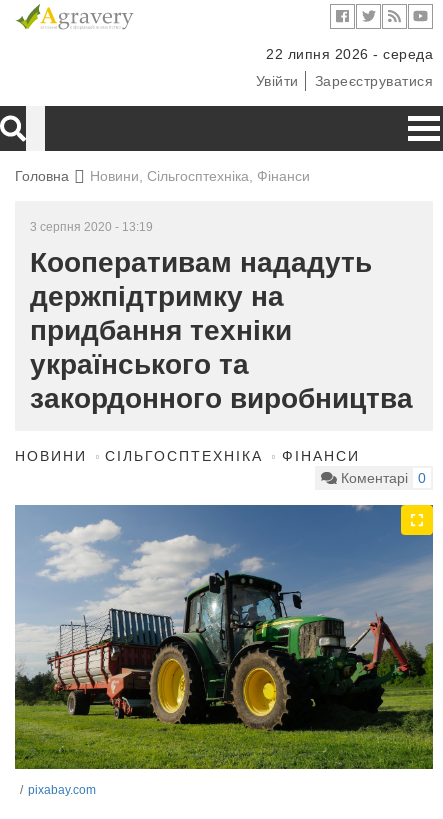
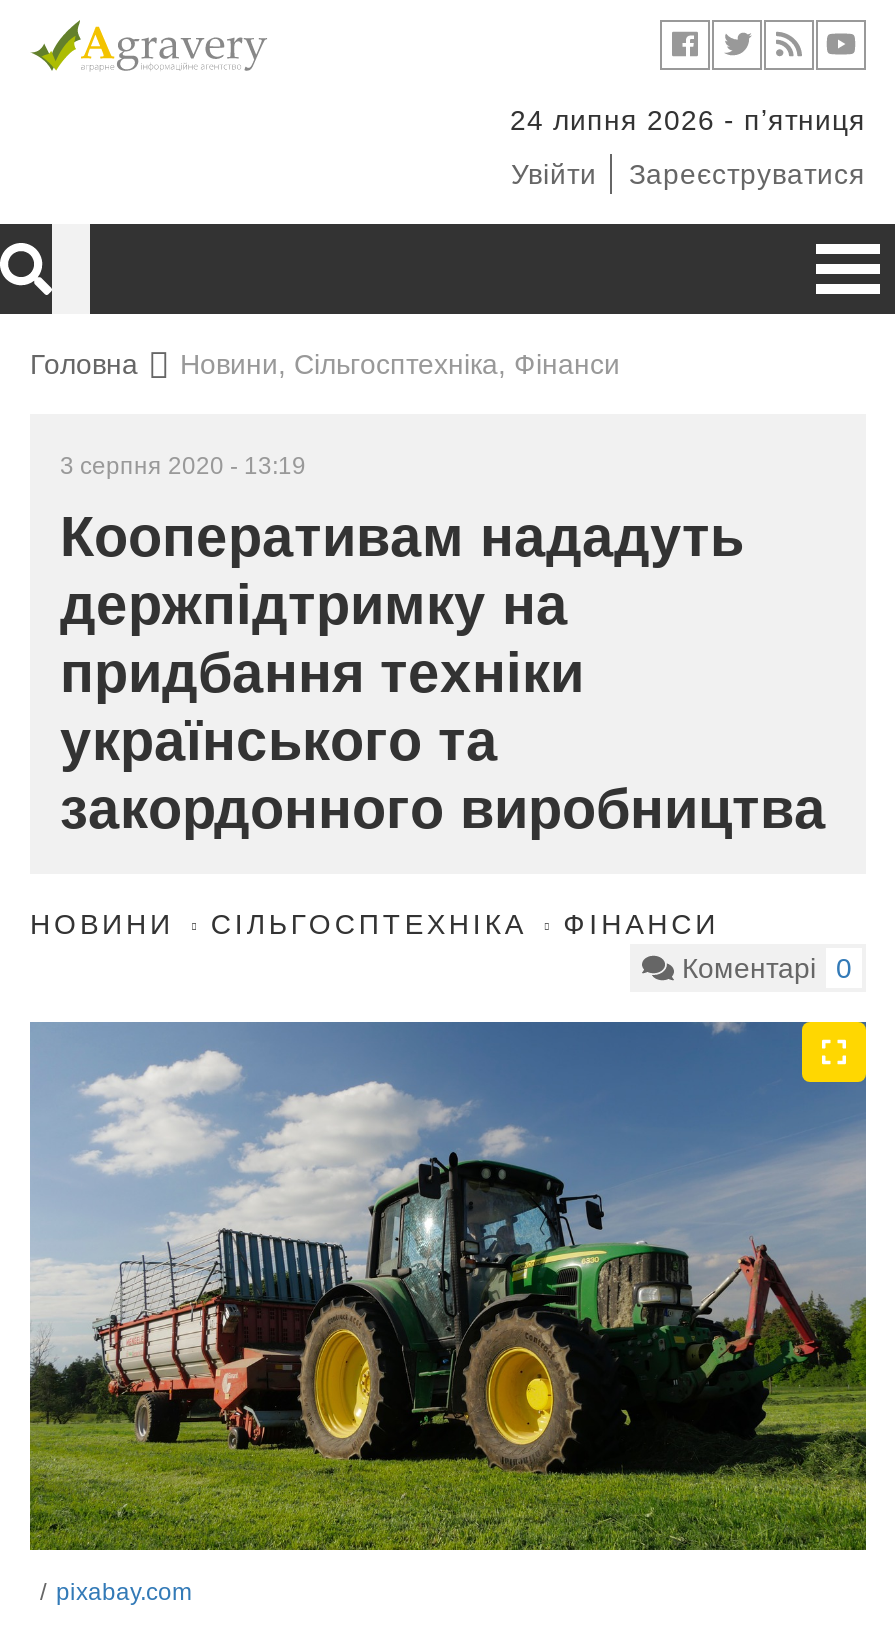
- 22 липня 2026 - середа
+ 24 липня 2026 - пʼятниця
